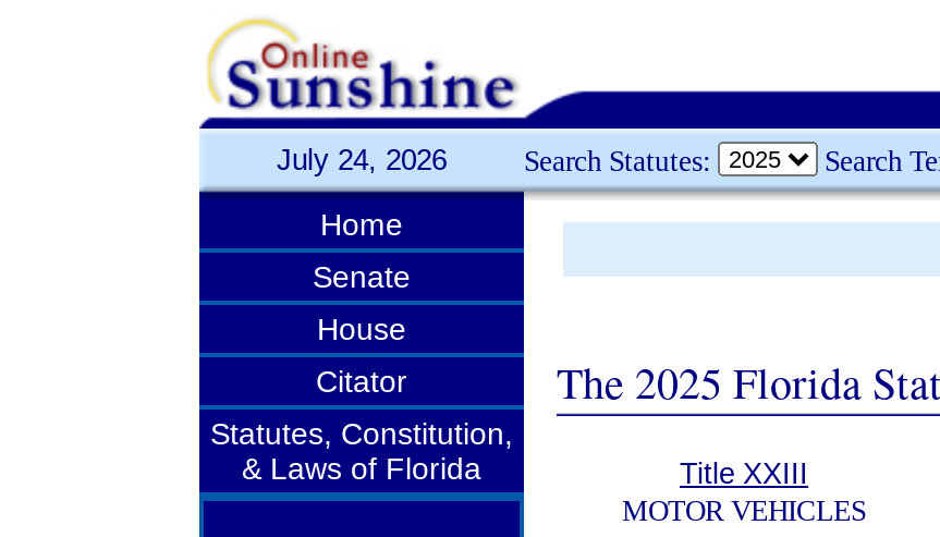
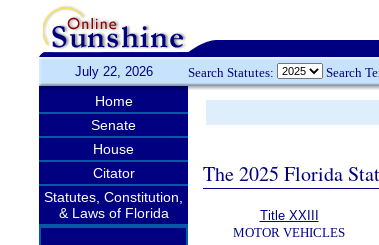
- July 24, 2026
+ July 22, 2026
